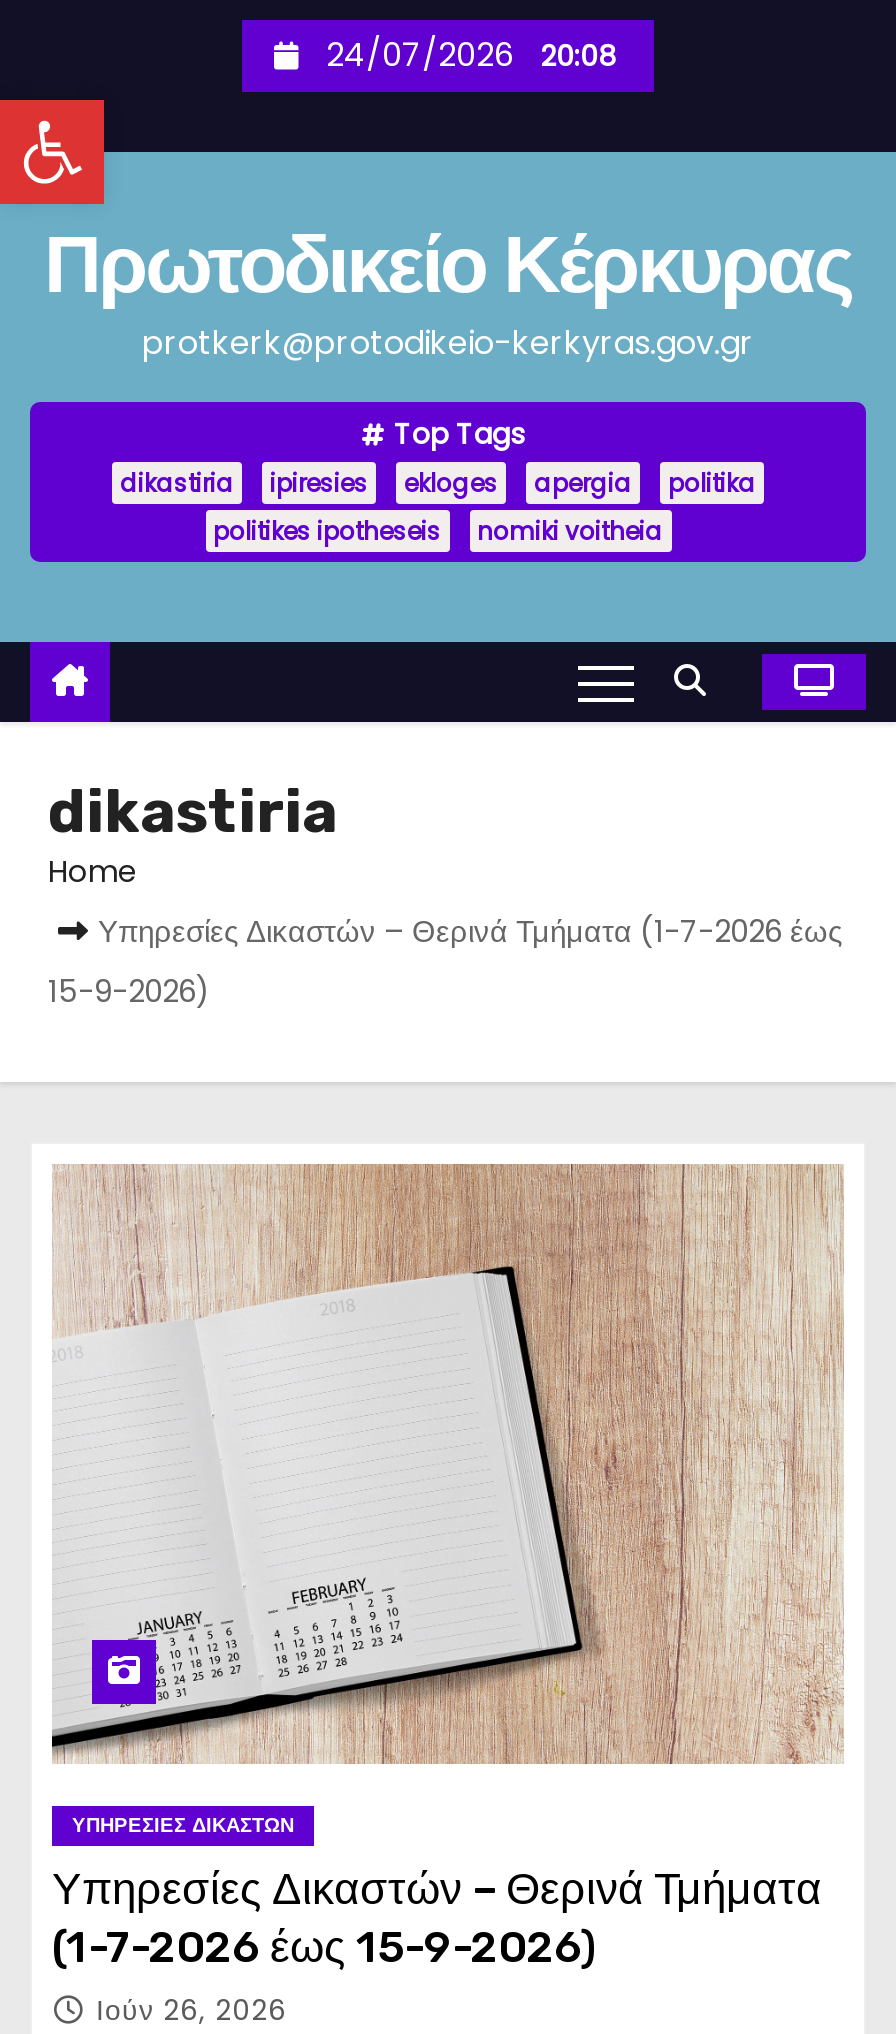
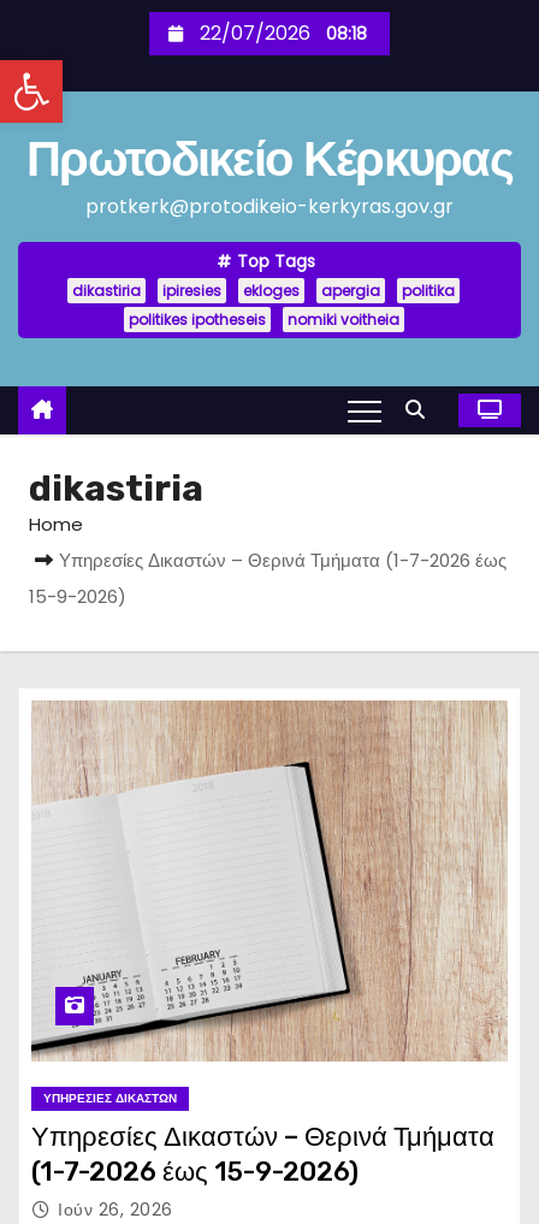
- 24/07/2026 20:08
+ 22/07/2026 08:18
